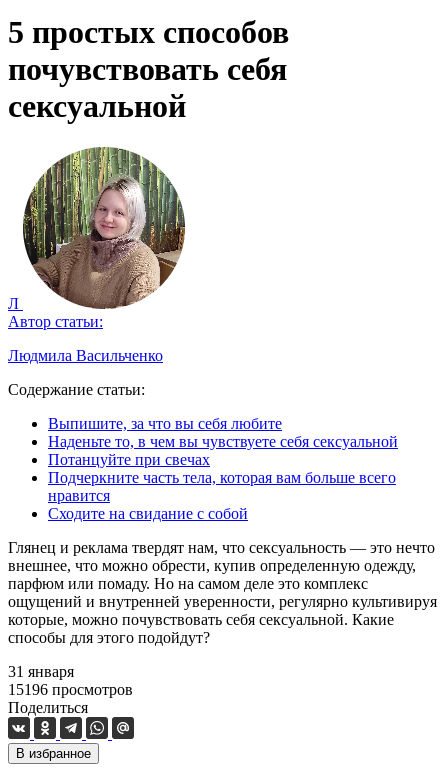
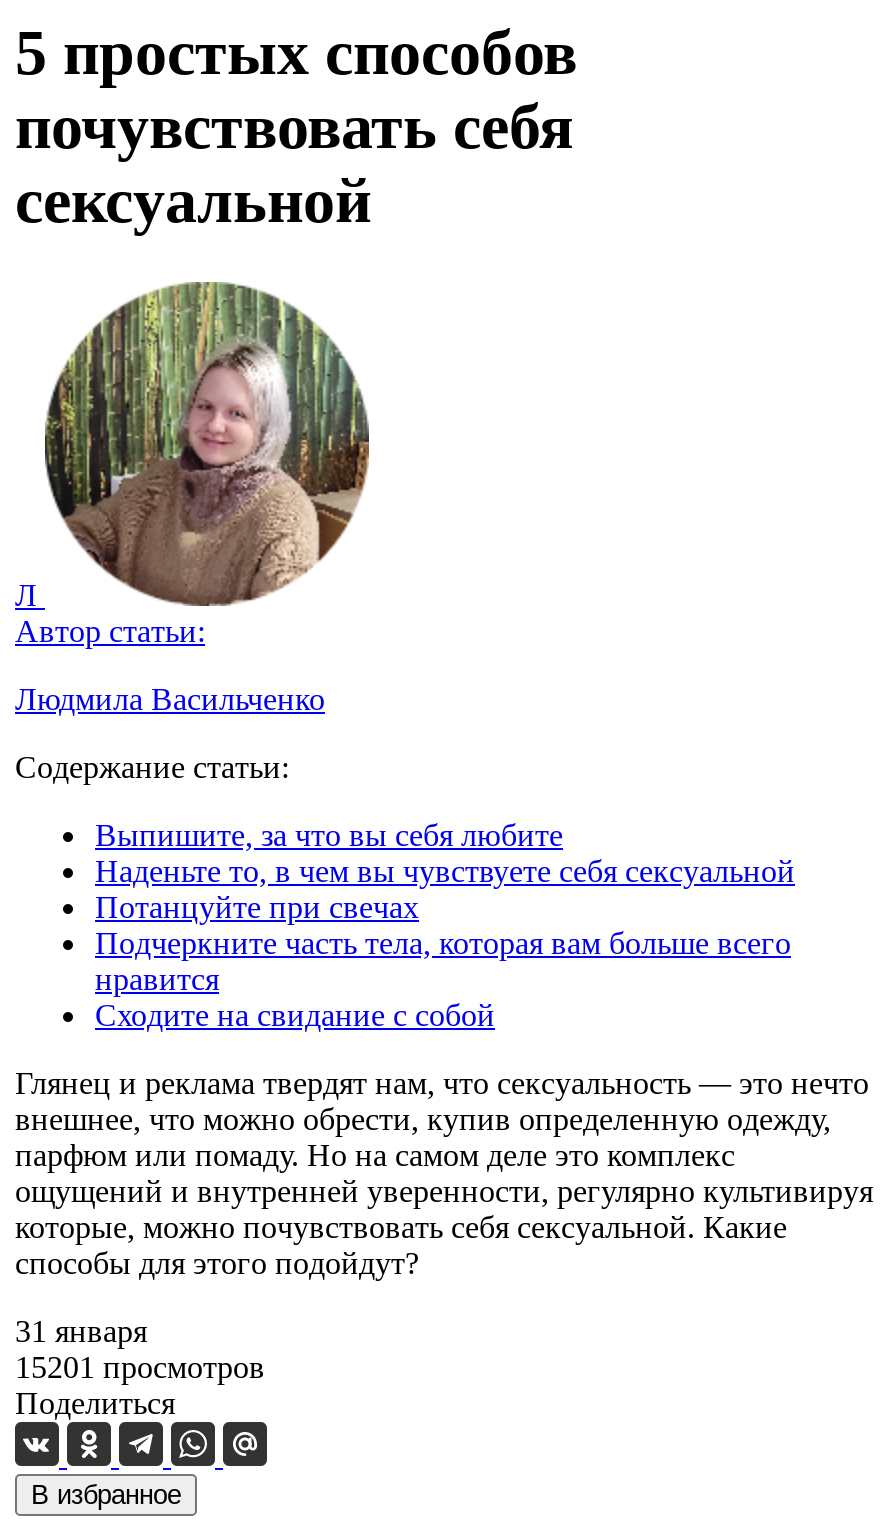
- 15196 просмотров
+ 15201 просмотров
